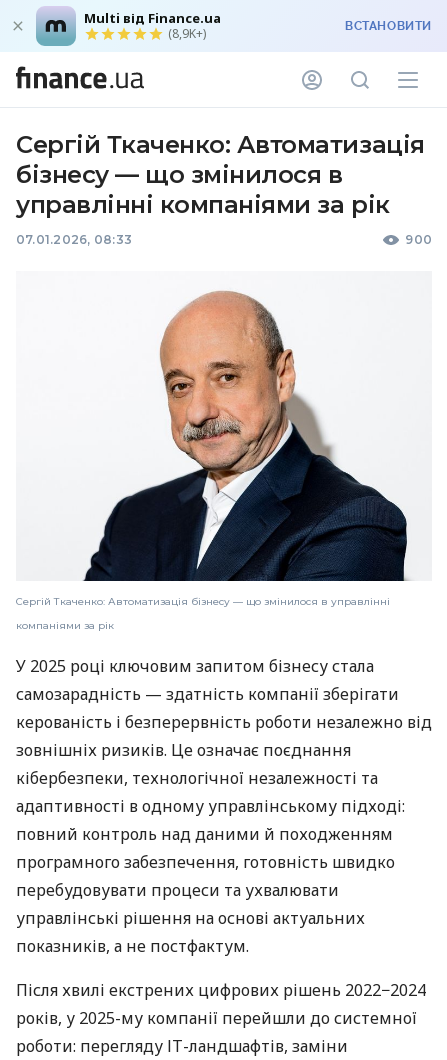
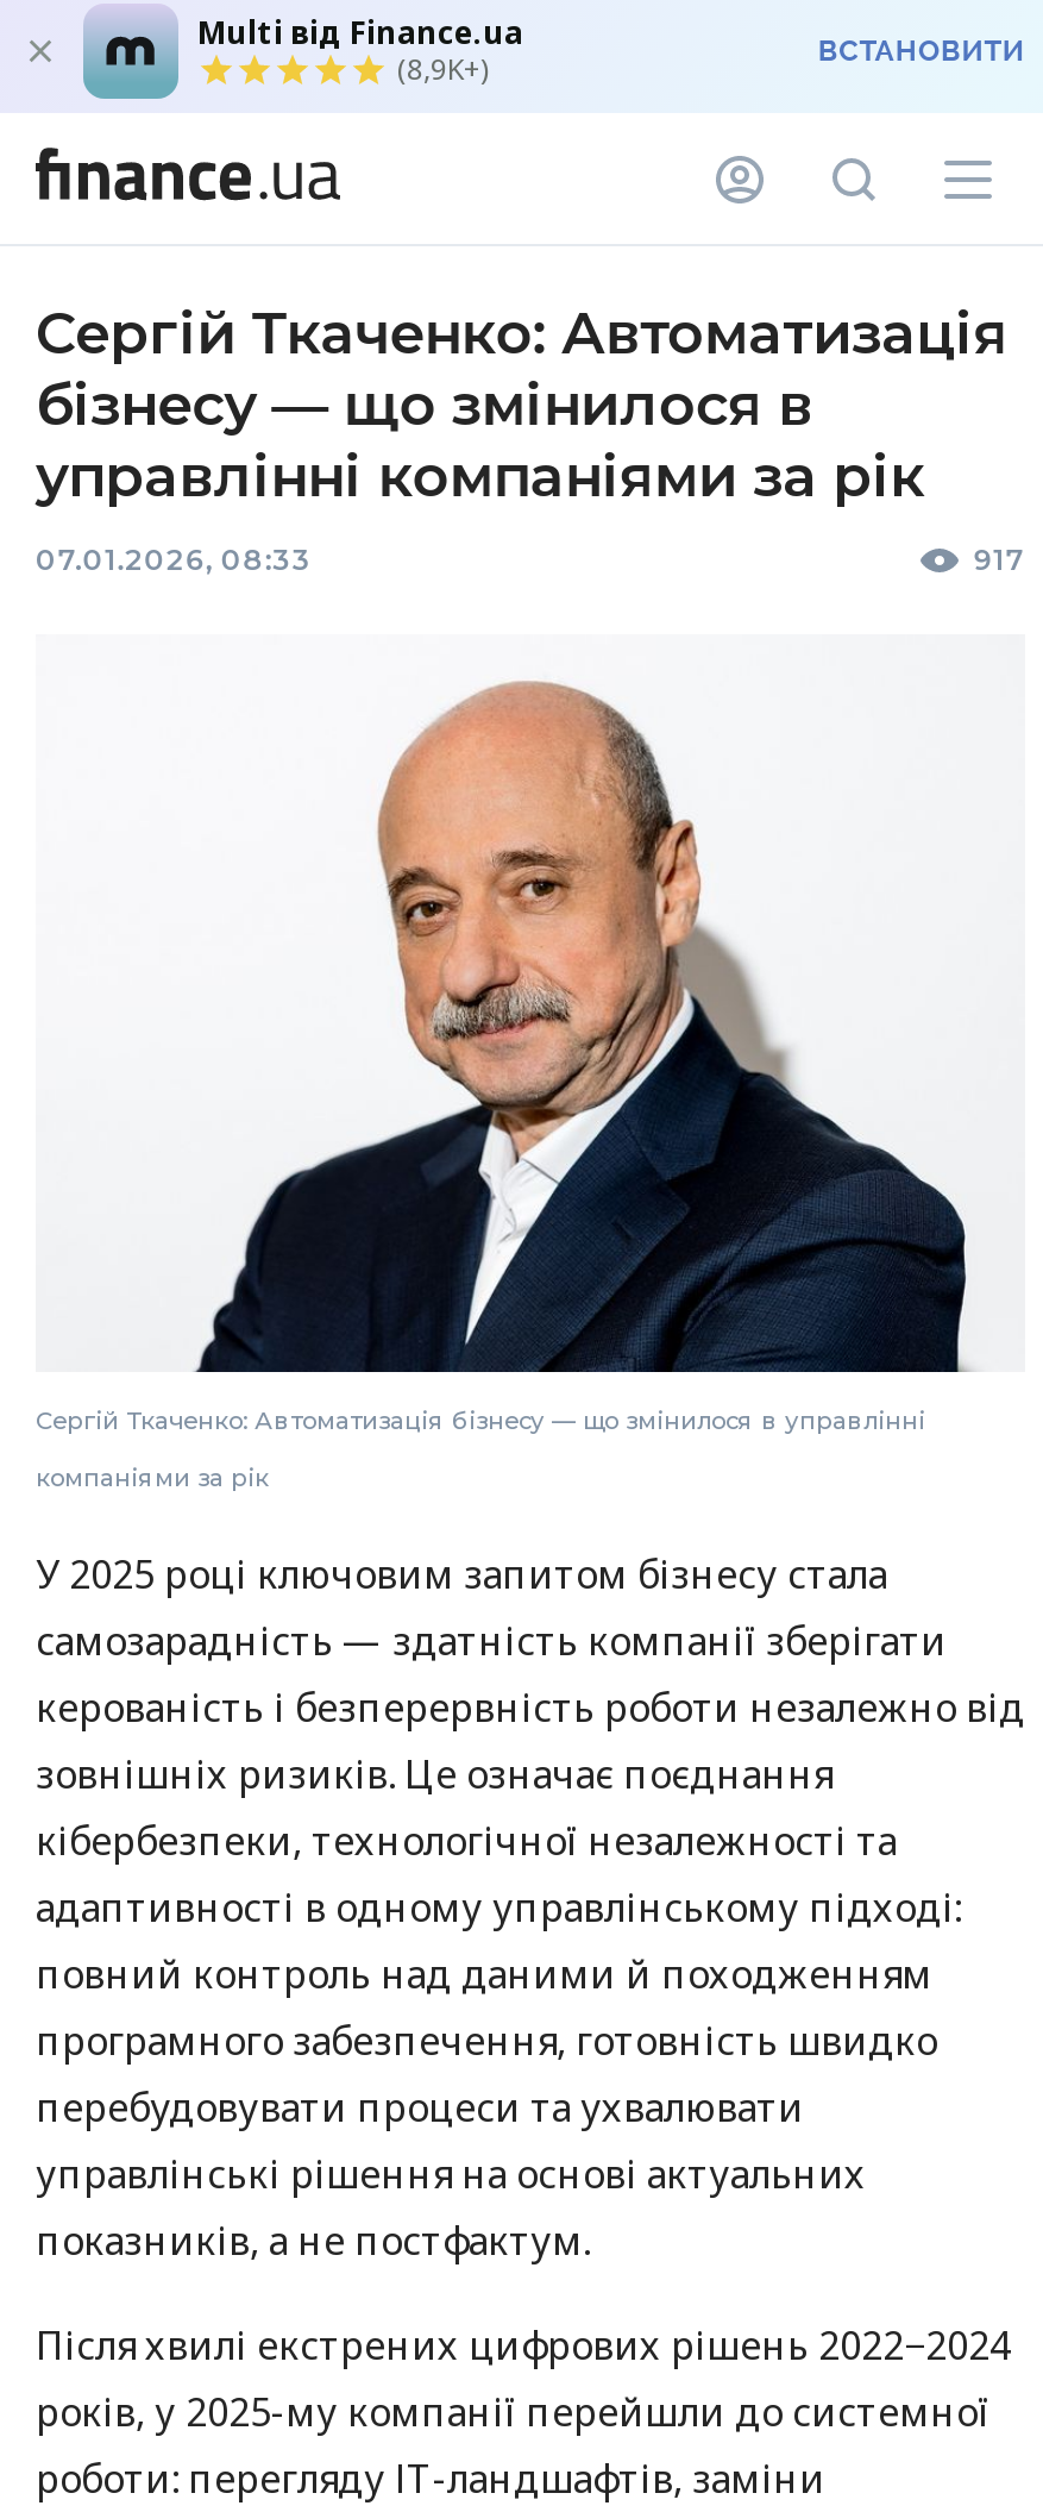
- 900
+ 917
